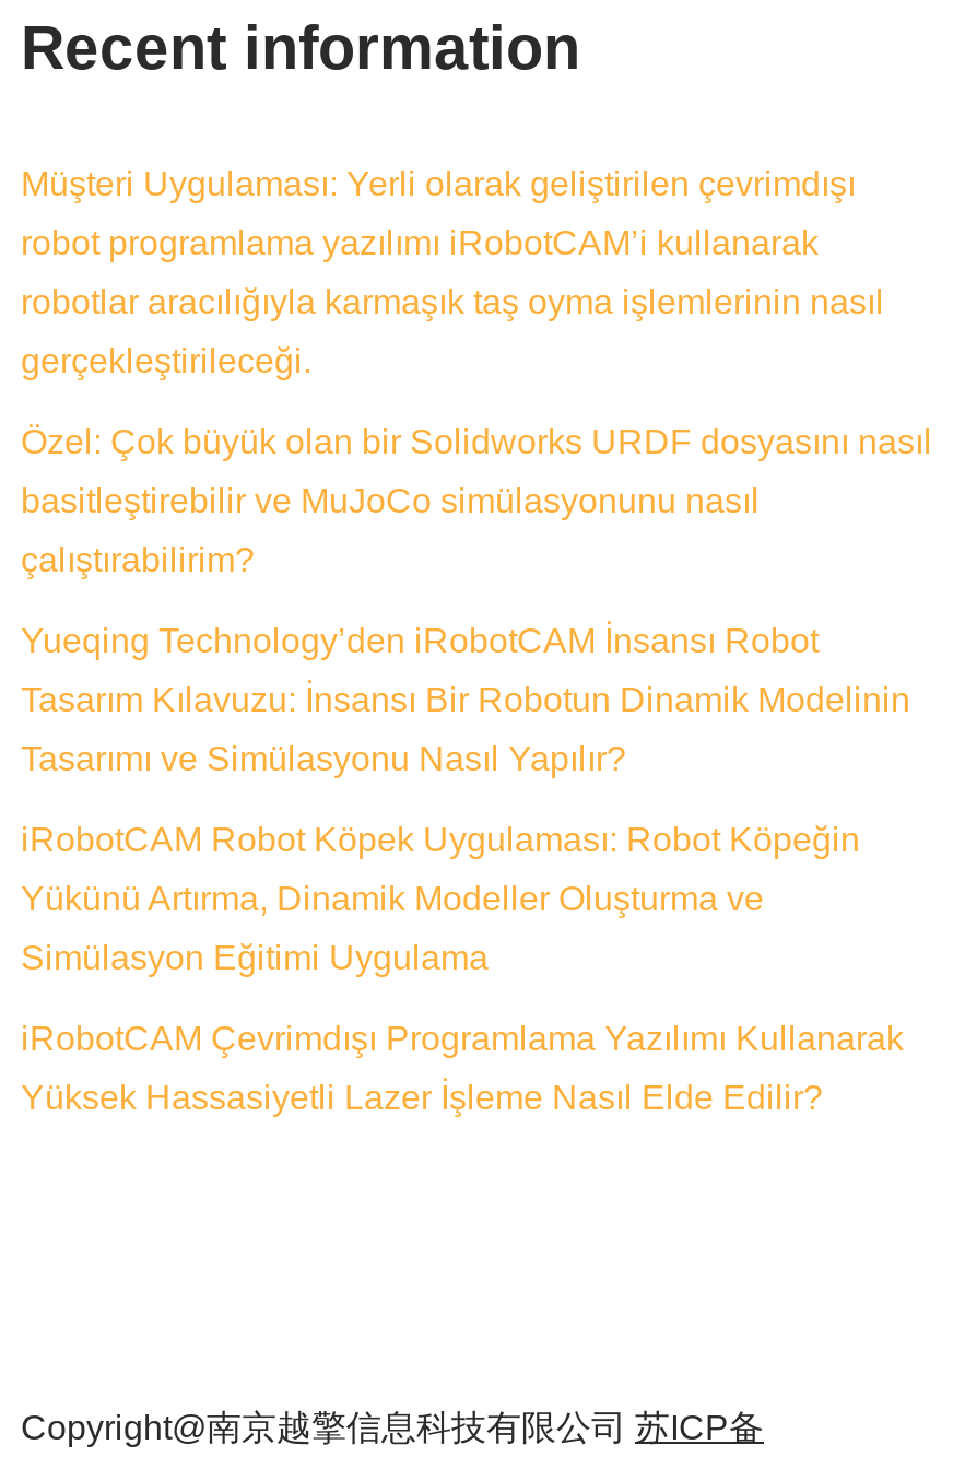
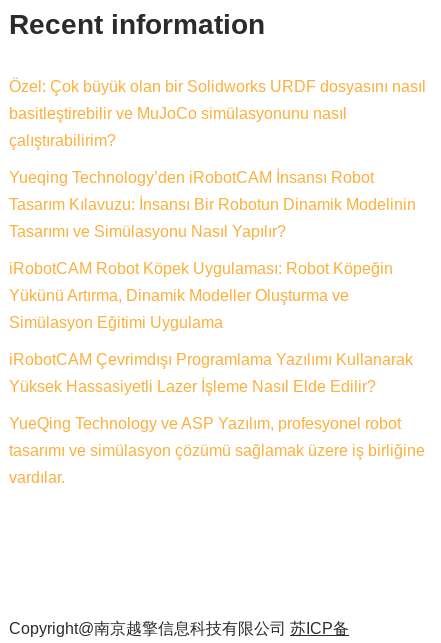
- Müşteri Uygulaması: Yerli olarak geliştirilen çevrimdışı
- robot programlama yazılımı iRobotCAM’i kullanarak
- robotlar aracılığıyla karmaşık taş oyma işlemlerinin nasıl
- gerçekleştirileceği.

moved up: Özel: Çok büyük olan bir Solidworks URDF dosyasını nasıl | basitleştirebilir ve MuJoCo simülasyonunu nasıl | çalıştırabilirim? | ... | iRobotCAM Çevrimdışı Programlama Yazılımı Kullanarak | Yüksek Hassasiyetli Lazer İşleme Nasıl Elde Edilir?

+ YueQing Technology ve ASP Yazılım, profesyonel robot
+ tasarımı ve simülasyon çözümü sağlamak üzere iş birliğine
+ vardılar.
